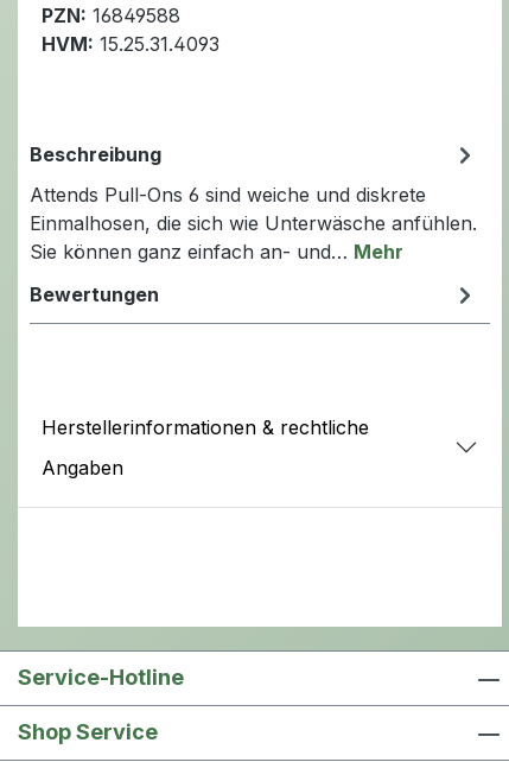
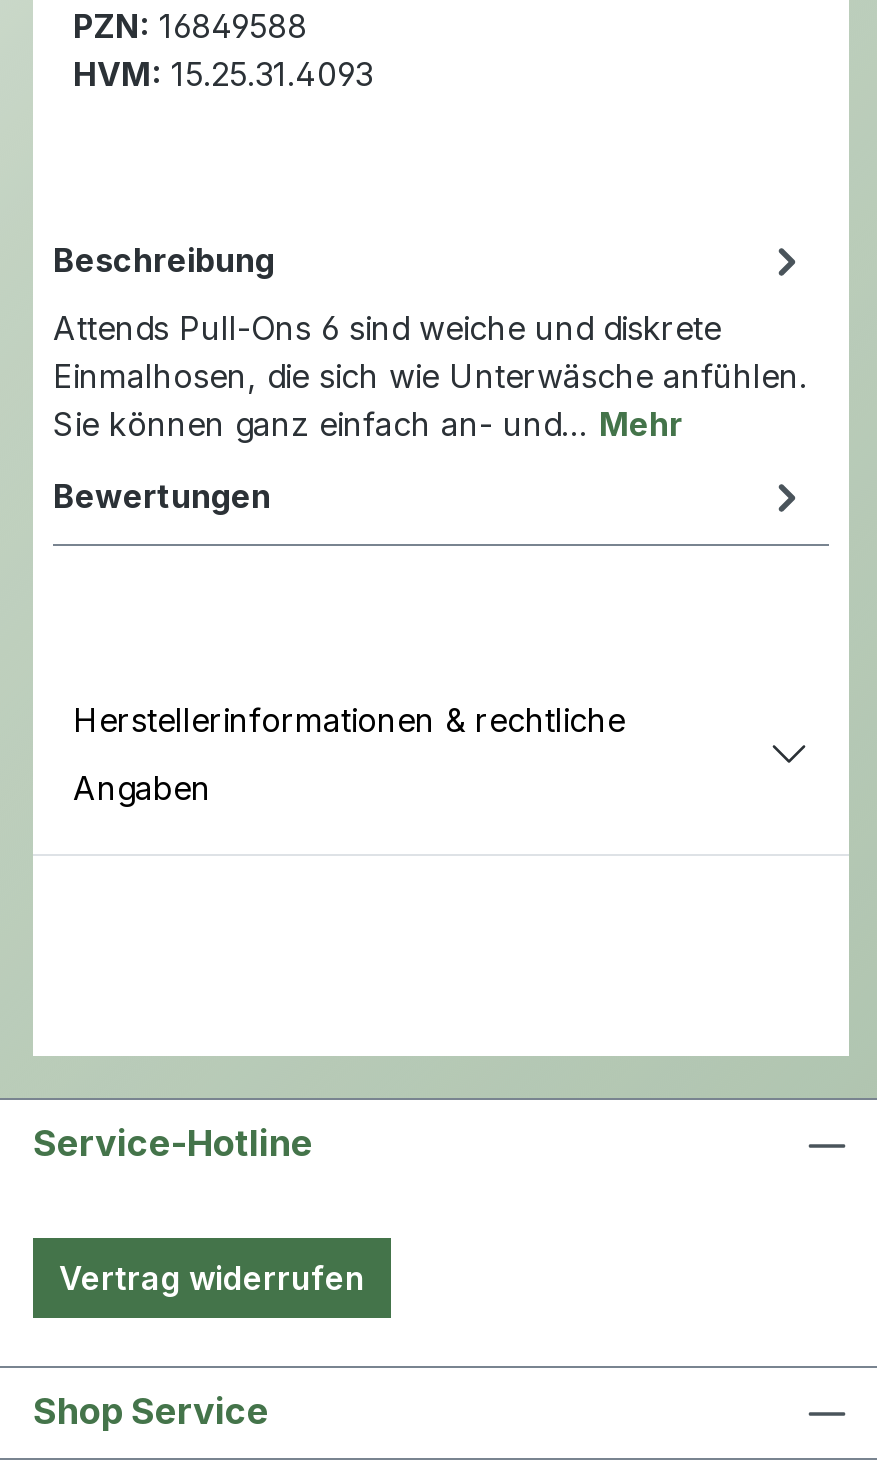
+ Vertrag widerrufen
